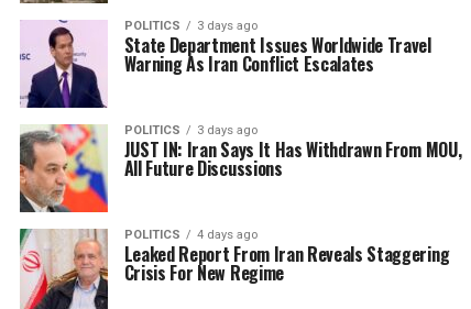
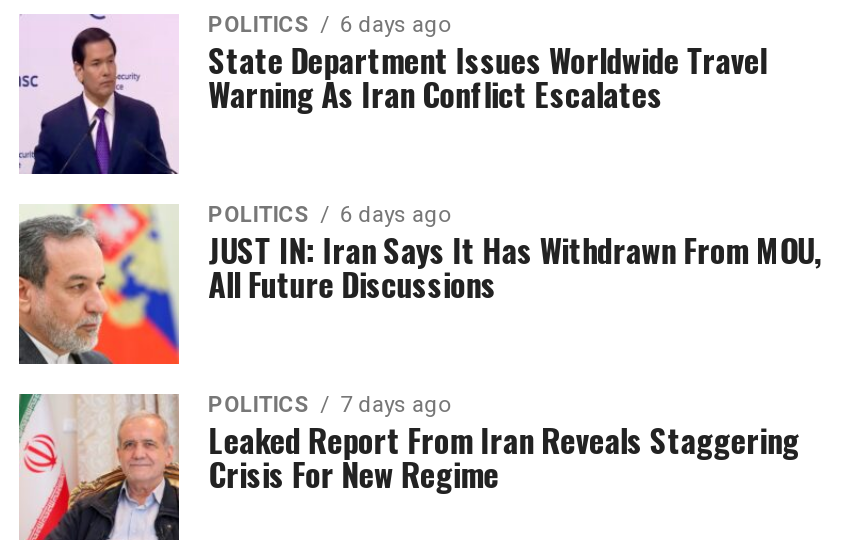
- POLITICS 3 days ago
+ POLITICS 6 days ago

- POLITICS 3 days ago
+ POLITICS 6 days ago

- POLITICS 4 days ago
+ POLITICS 7 days ago
